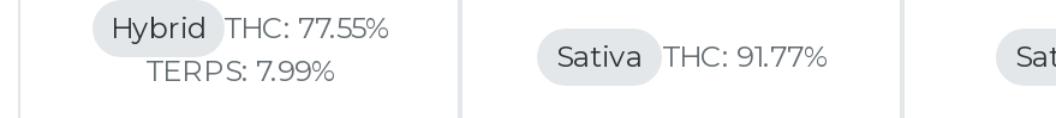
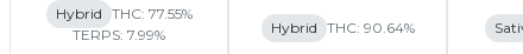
- Sativa THC: 91.77%
+ Hybrid THC: 90.64%
